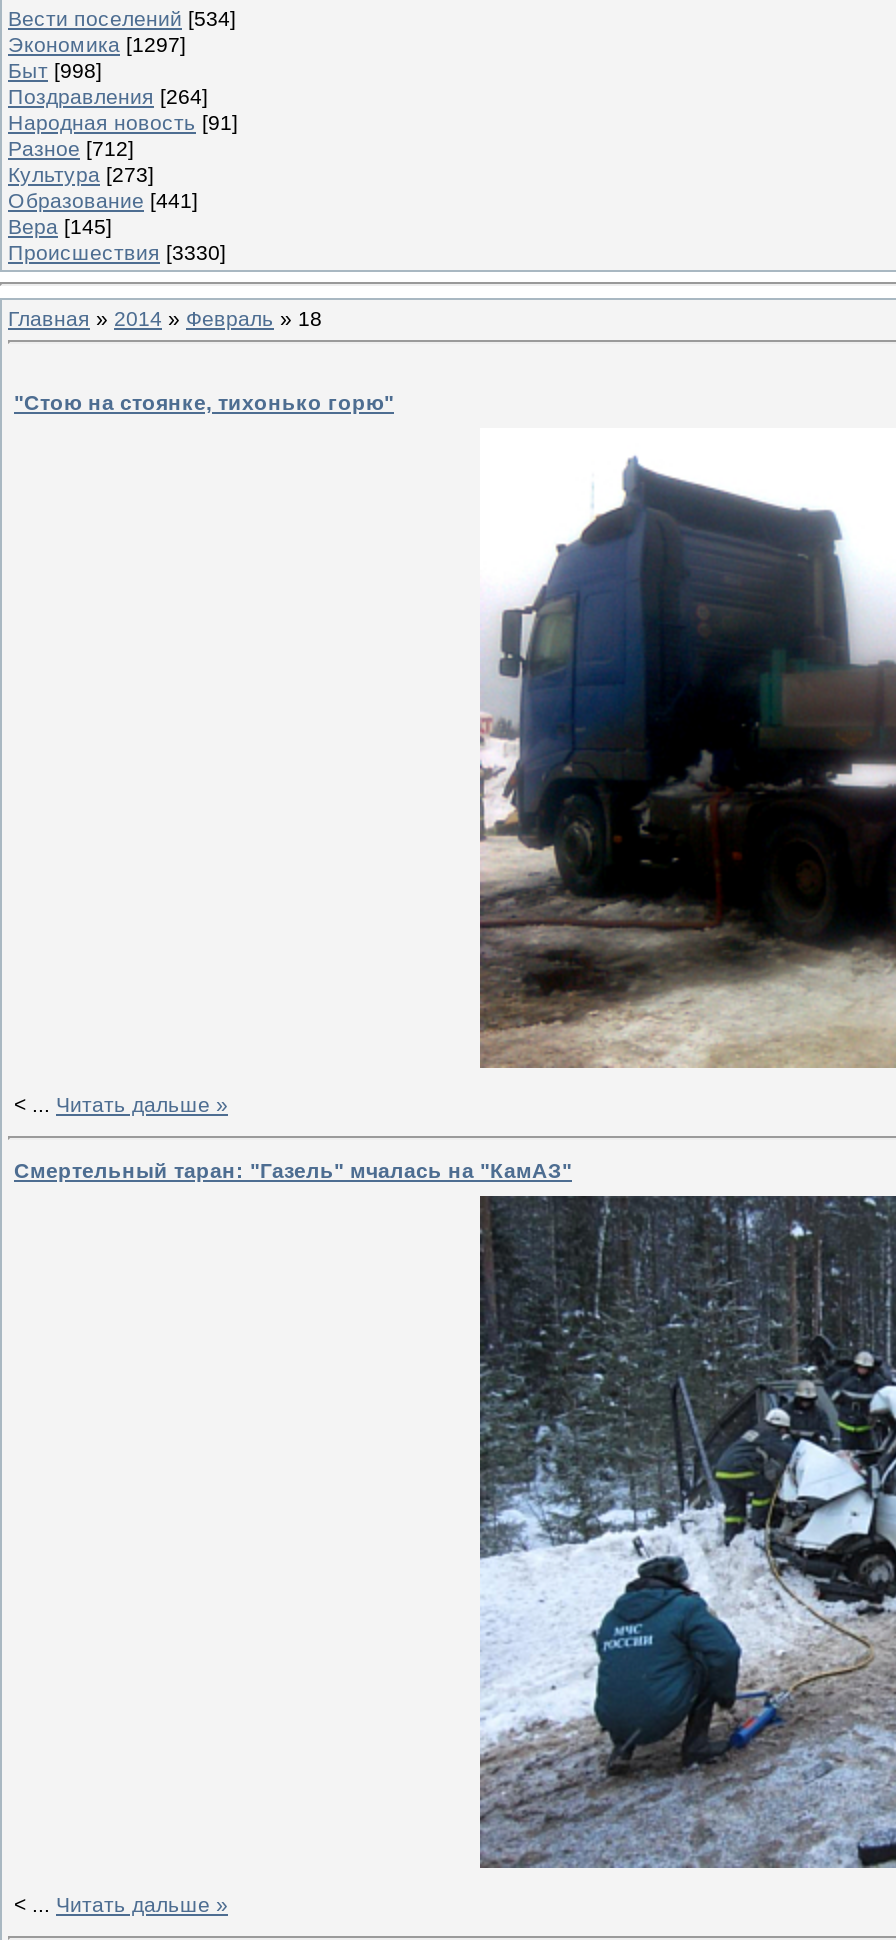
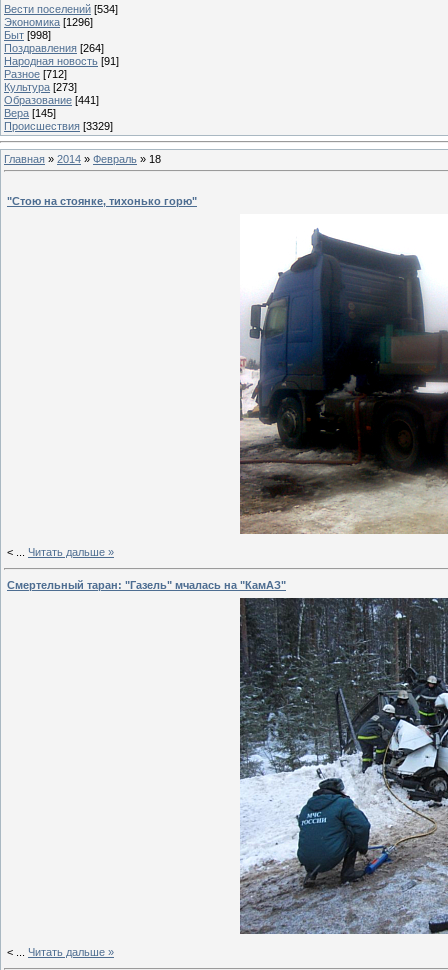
- Экономика [1297]
+ Экономика [1296]

- Происшествия [3330]
+ Происшествия [3329]
